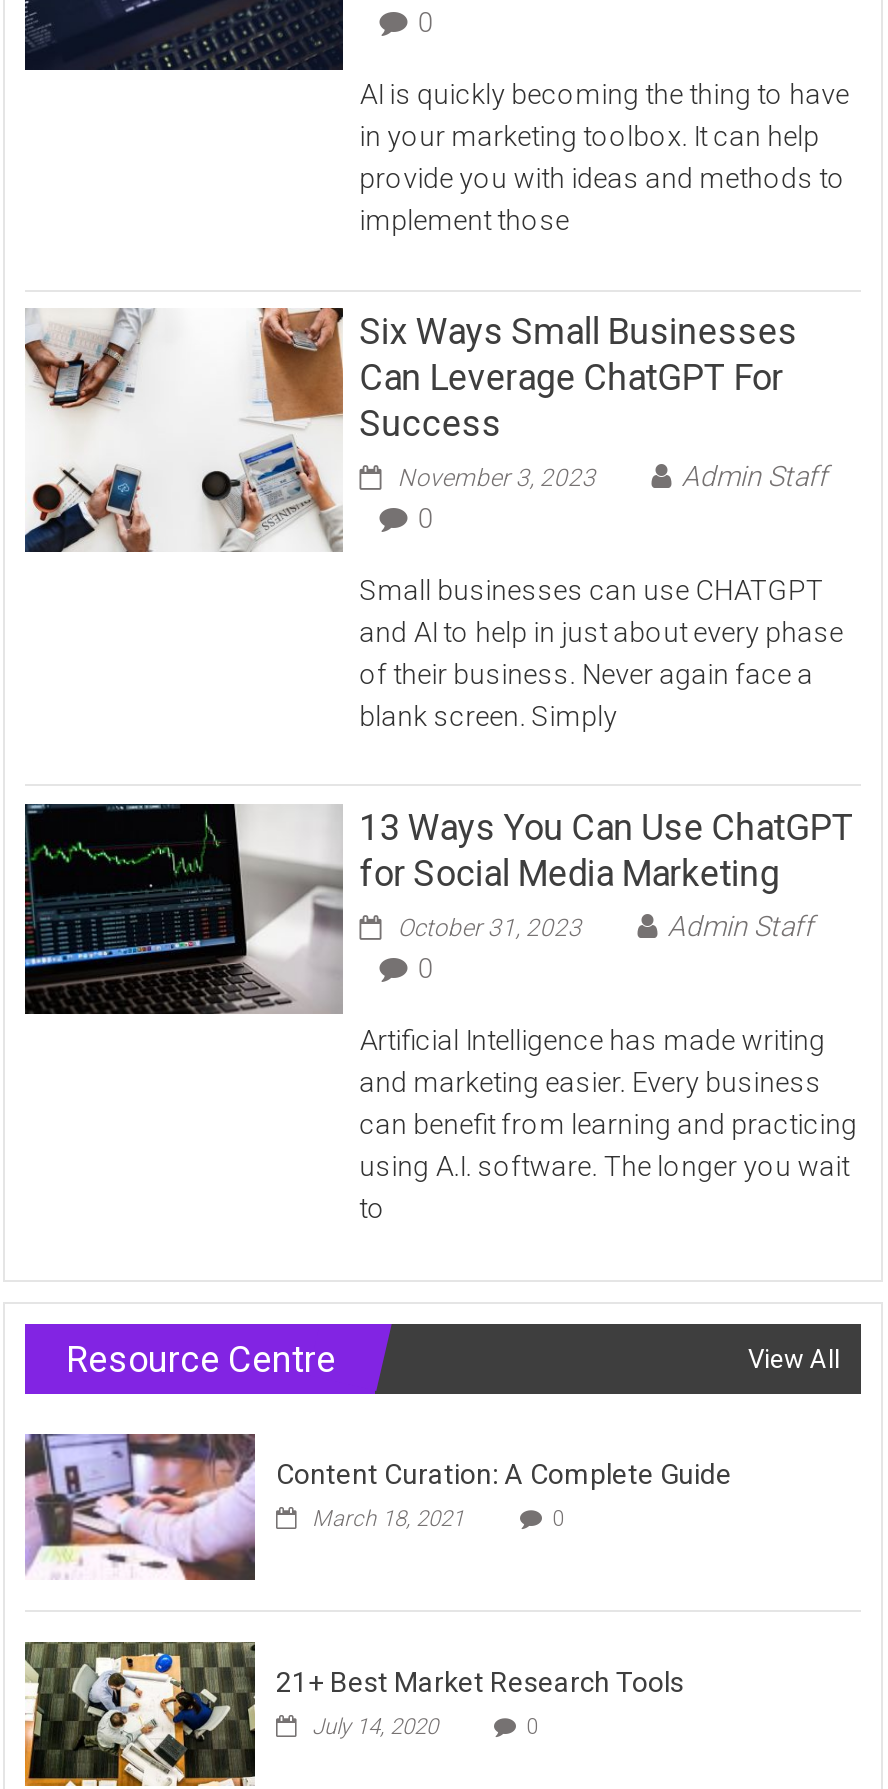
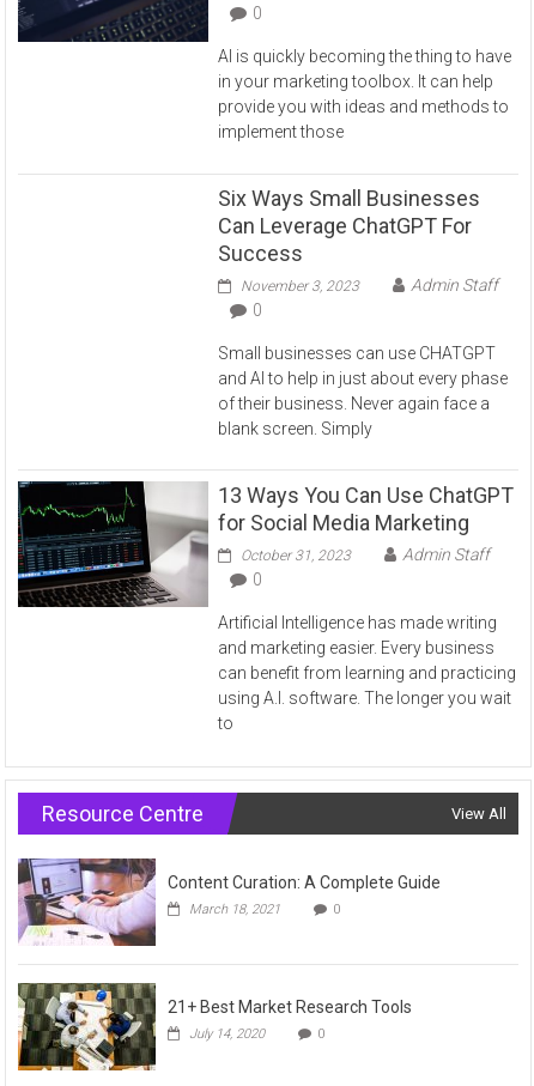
- [image]

- [image]

- [image]
